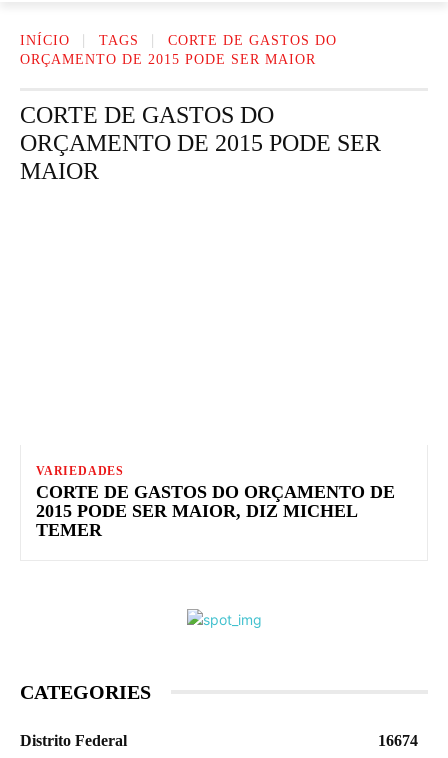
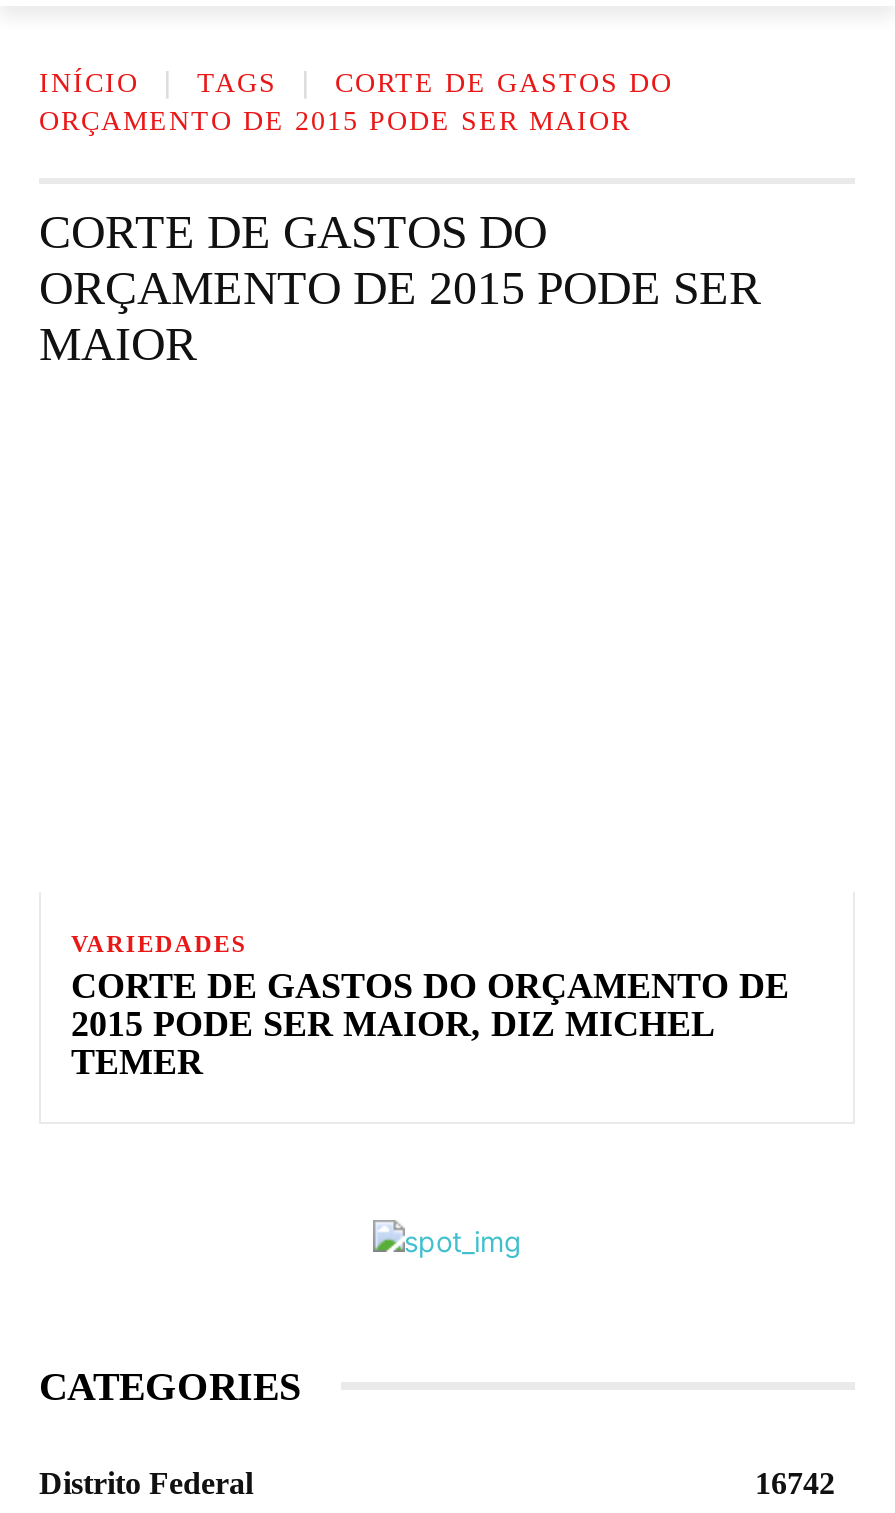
- 16674
+ 16742
